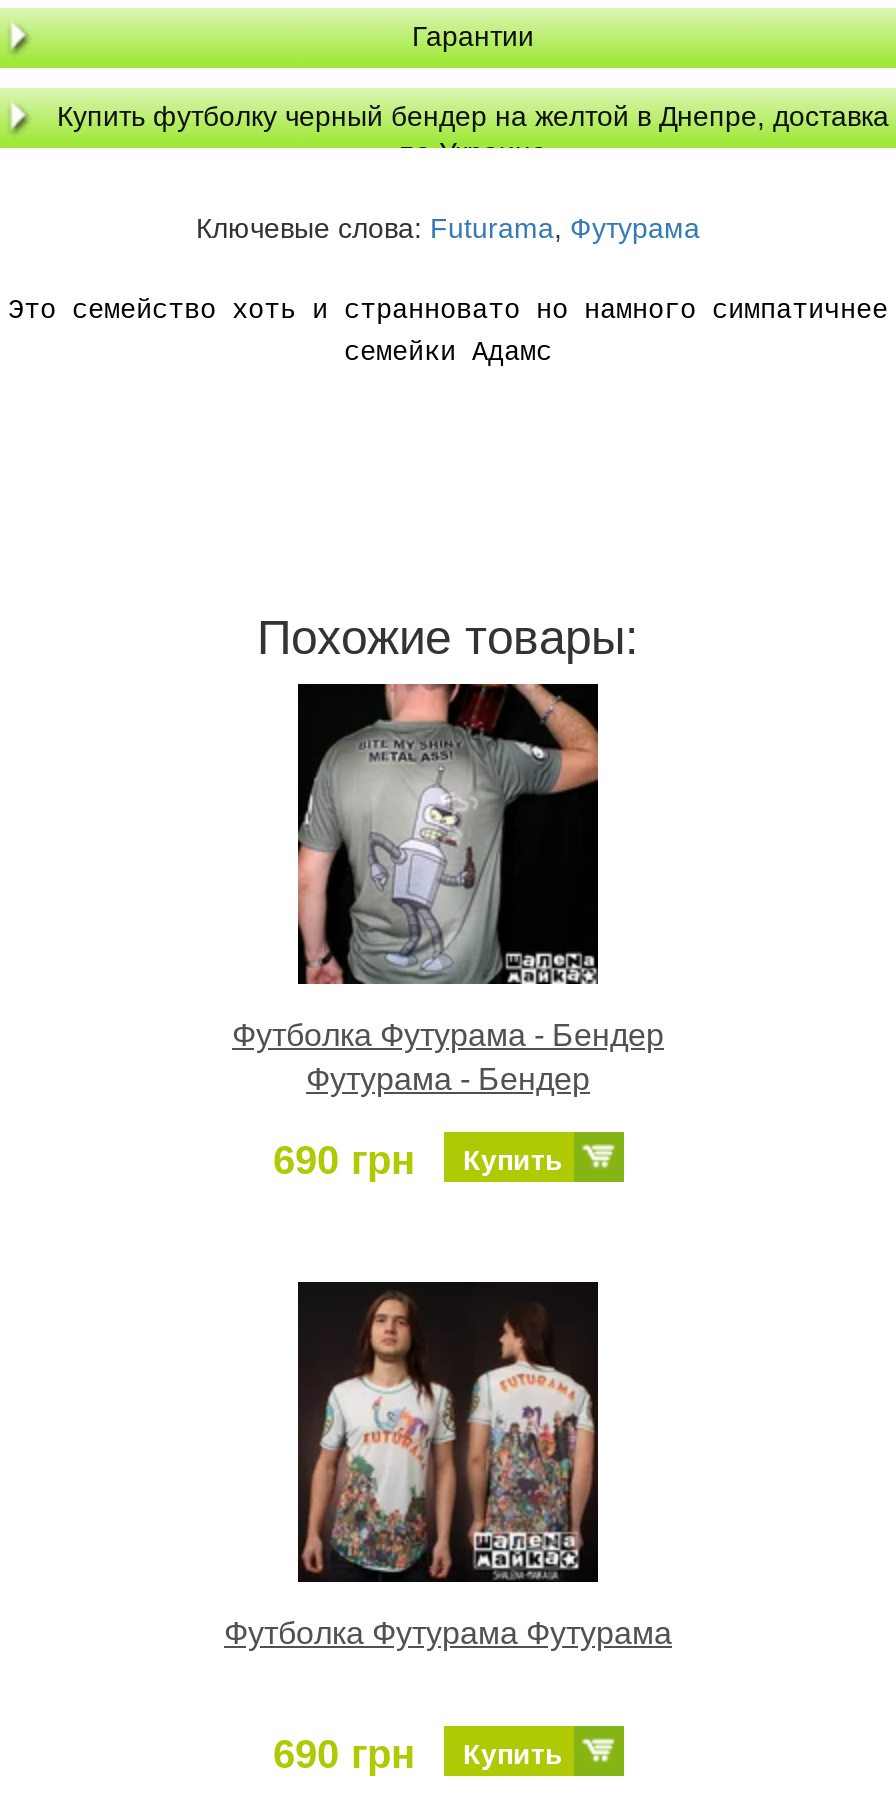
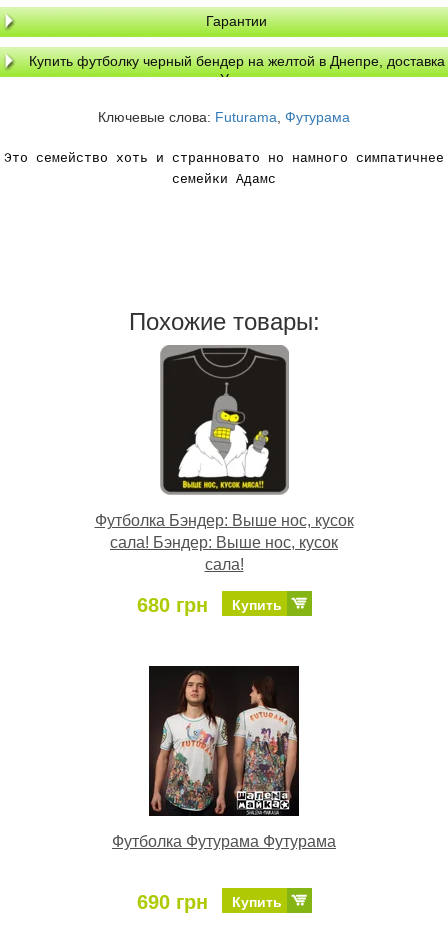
- [image]
- Футболка Футурама - Бендер
- Футурама - Бендер
+ [image]
+ Футболка Бэндер: Выше нос, кусок
+ сала! Бэндер: Выше нос, кусок
+ сала!

- 690 грн Купить
+ 680 грн Купить
